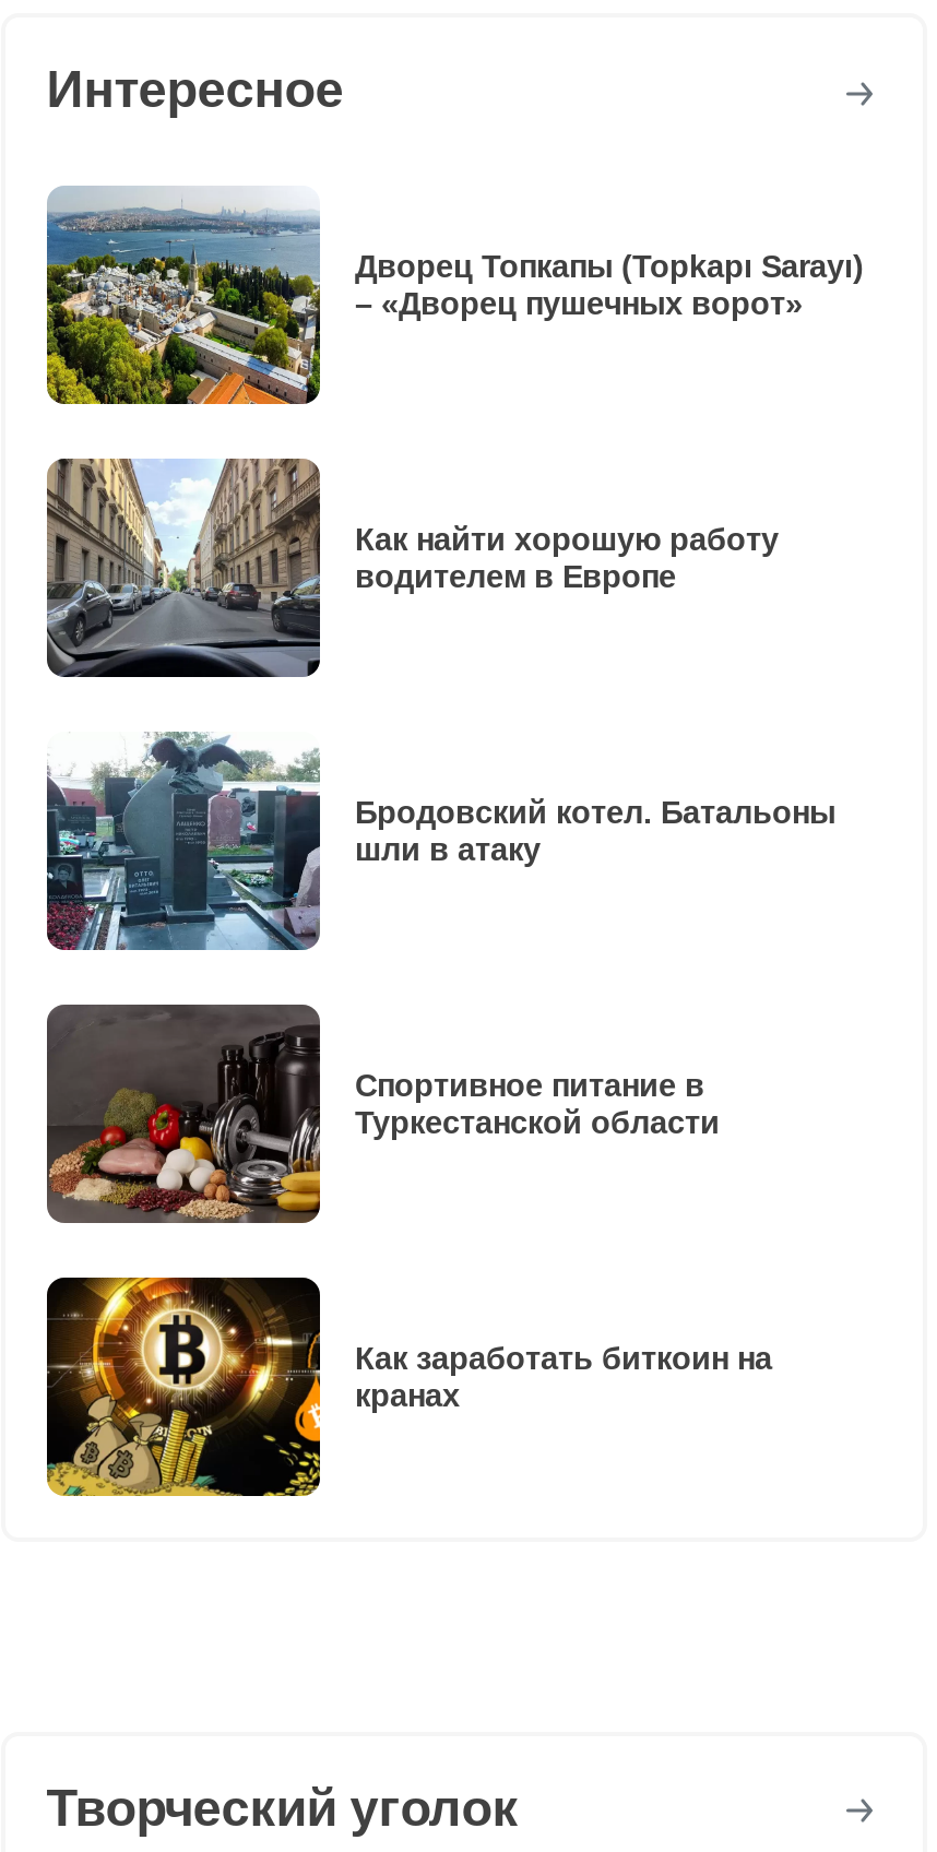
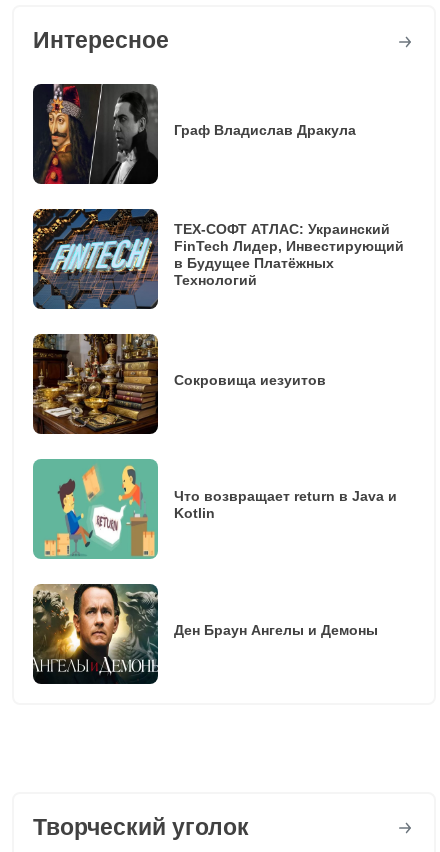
- [image]
- Дворец Топкапы (Topkapı Sarayı)
- – «Дворец пушечных ворот»
+ [image]
+ Граф Владислав Дракула

- [image]
- Как найти хорошую работу
- водителем в Европе
+ [image]
+ ТЕХ-СОФТ АТЛАС: Украинский
+ FinTech Лидер, Инвестирующий
+ в Будущее Платёжных
+ Технологий

- [image]
- Бродовский котел. Батальоны
- шли в атаку
+ [image]
+ Сокровища иезуитов

- [image]
- Спортивное питание в
- Туркестанской области
+ [image]
+ Что возвращает return в Java и
+ Kotlin

- [image]
- Как заработать биткоин на
- кранах
+ [image]
+ Ден Браун Ангелы и Демоны
